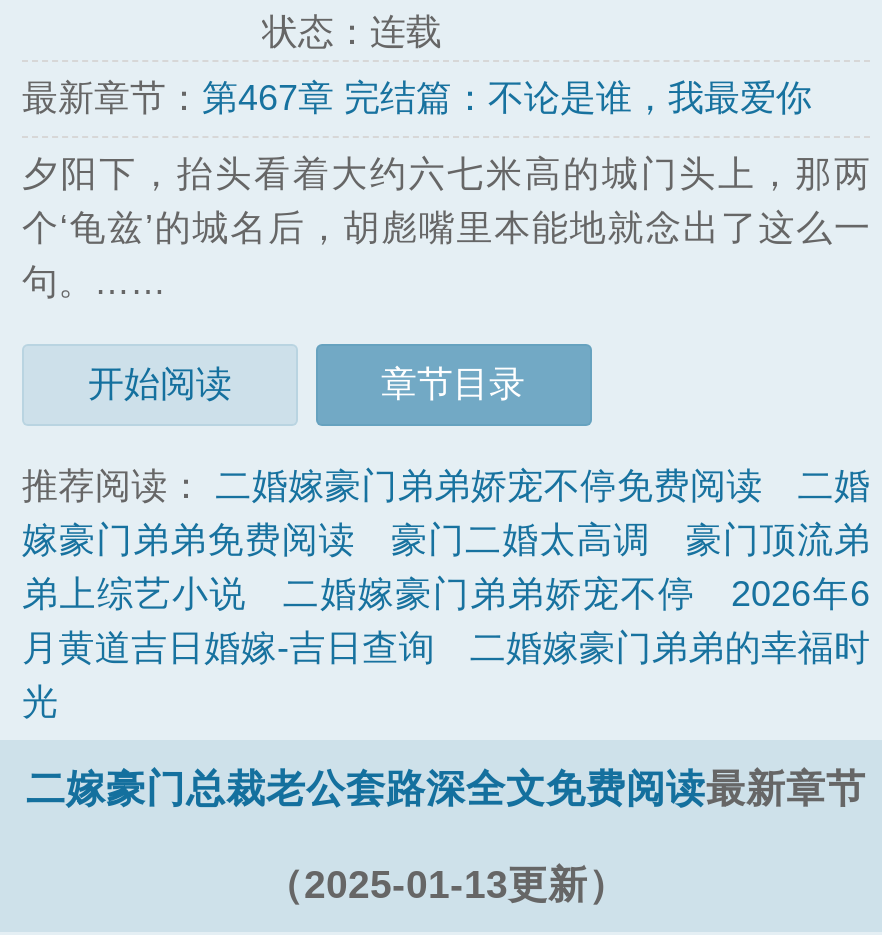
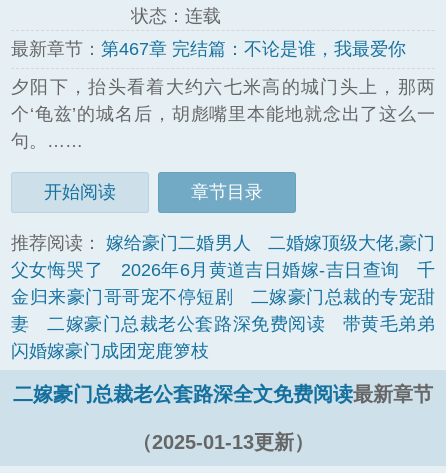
- 推荐阅读：二婚嫁豪门弟弟娇宠不停免费阅读
- 二婚
- 嫁豪门弟弟免费阅读
- 豪门二婚太高调
- 豪门顶流弟
- 弟上综艺小说
- 二婚嫁豪门弟弟娇宠不停
- 2026年6
- 月黄道吉日婚嫁-吉日查询
- 二婚嫁豪门弟弟的幸福时
- 光
+ 推荐阅读：嫁给豪门二婚男人
+ 二婚嫁顶级大佬,豪门
+ 父女悔哭了
+ 2026年6月黄道吉日婚嫁-吉日查询
+ 千
+ 金归来豪门哥哥宠不停短剧
+ 二嫁豪门总裁的专宠甜
+ 妻
+ 二嫁豪门总裁老公套路深免费阅读
+ 带黄毛弟弟
+ 闪婚嫁豪门成团宠鹿箩枝
